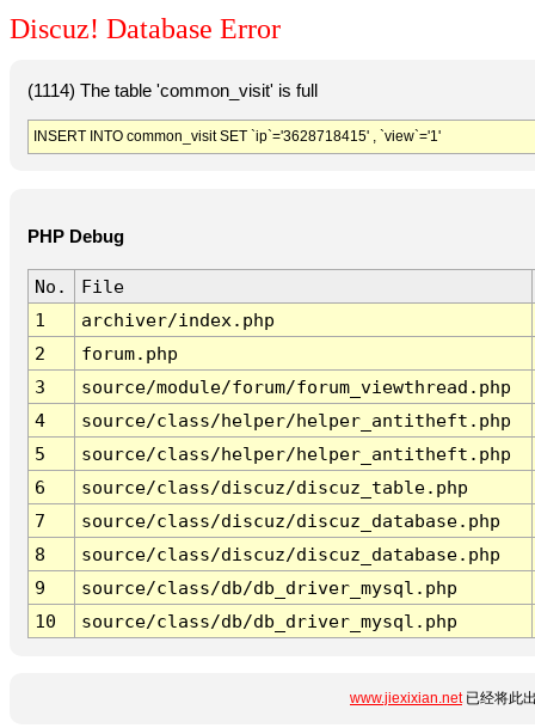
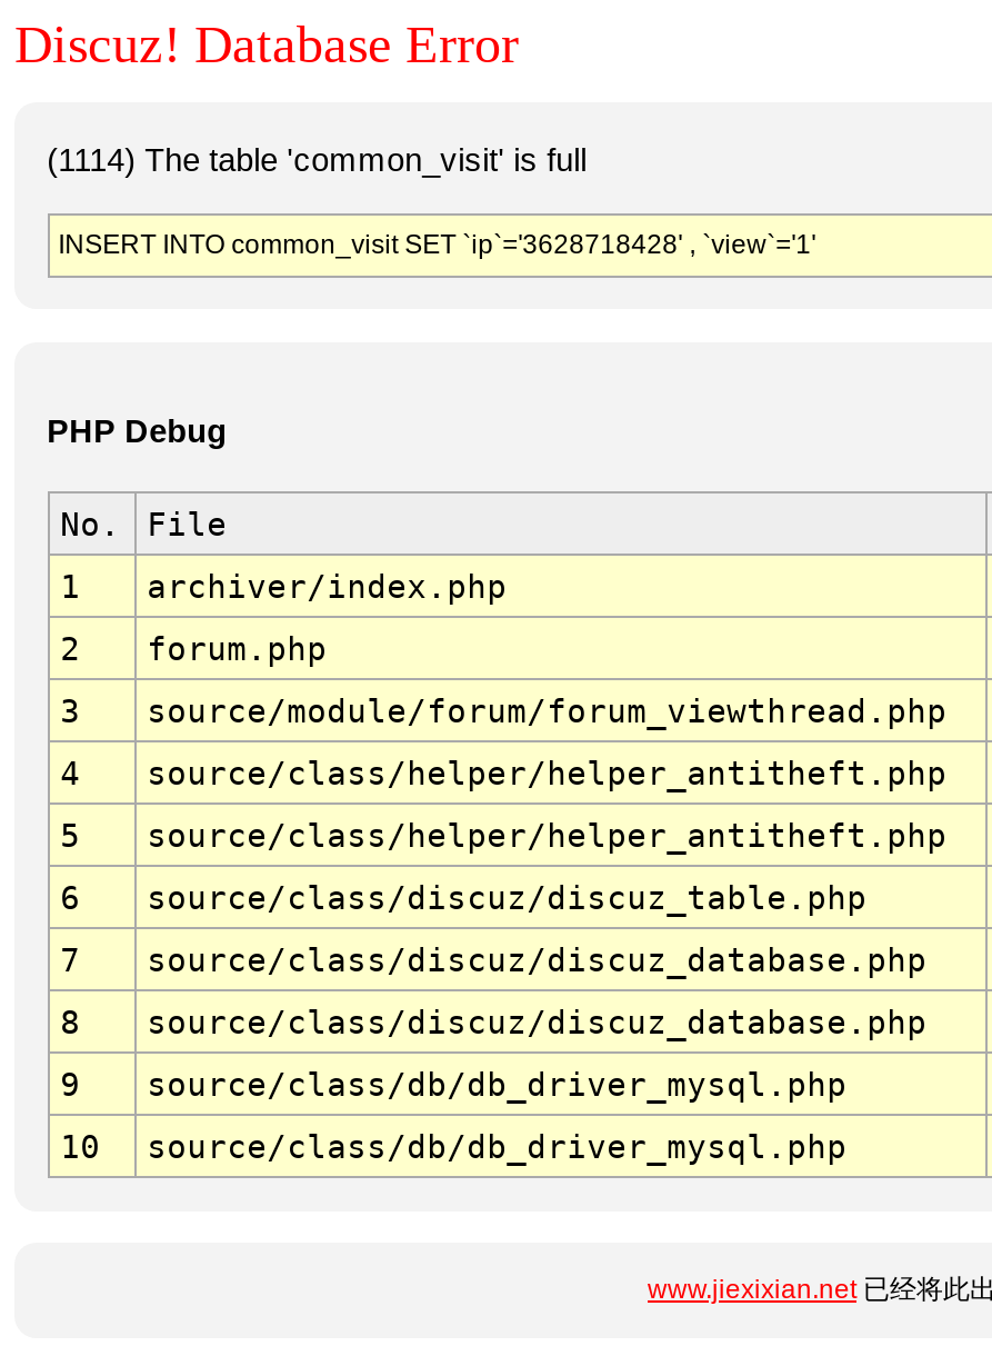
- INSERT INTO common_visit SET `ip`='3628718415' , `view`='1'
+ INSERT INTO common_visit SET `ip`='3628718428' , `view`='1'
